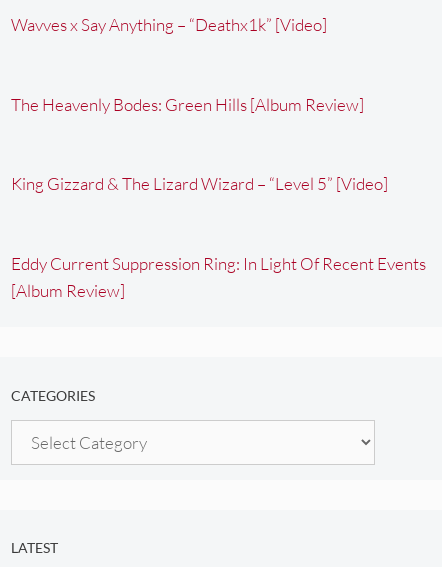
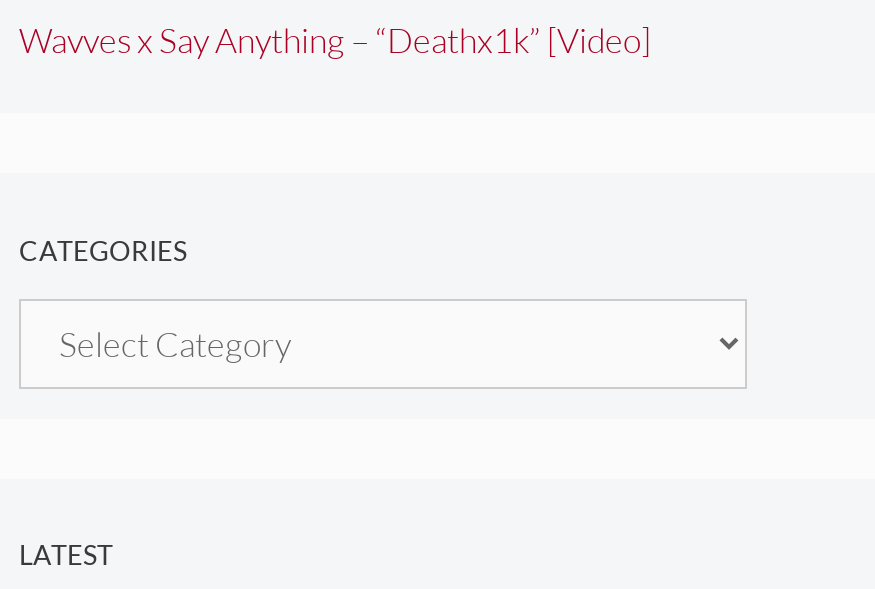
- The Heavenly Bodes: Green Hills [Album Review]

- King Gizzard & The Lizard Wizard – “Level 5” [Video]

- Eddy Current Suppression Ring: In Light Of Recent Events
- [Album Review]
